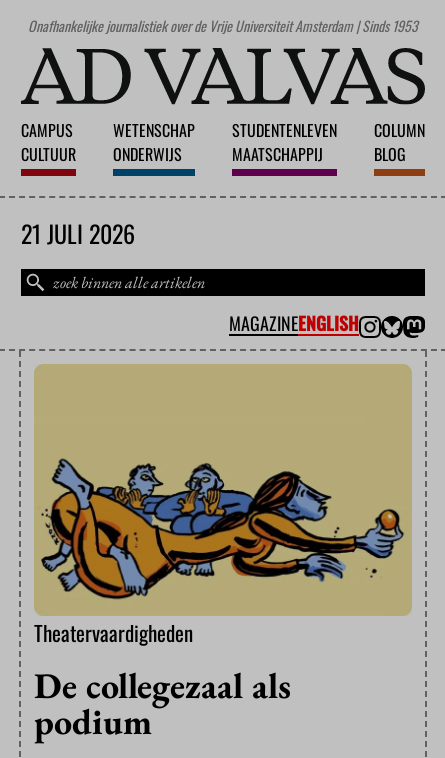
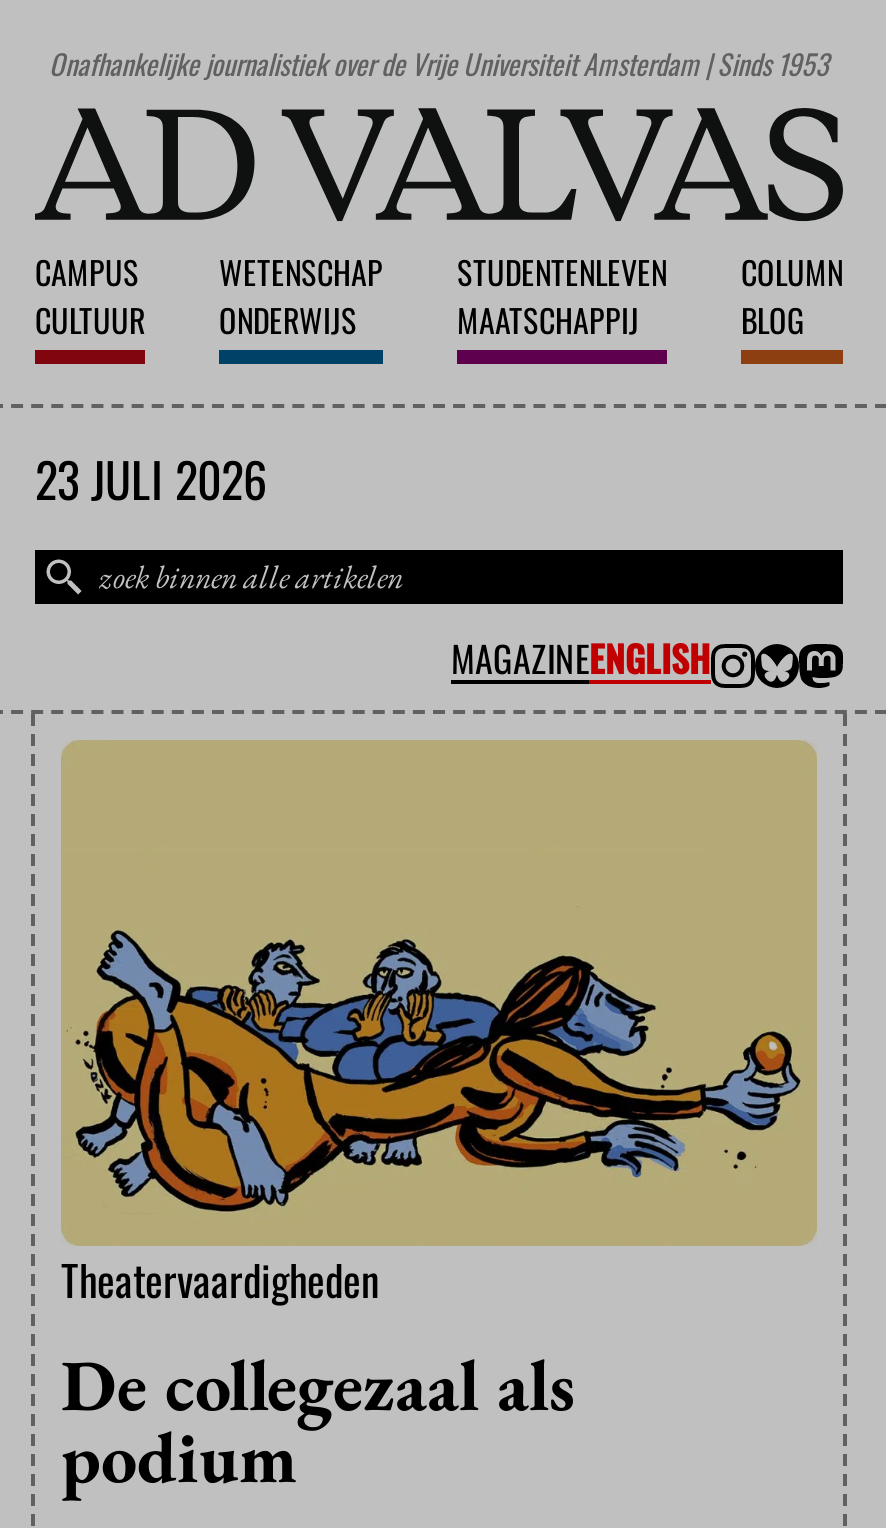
- 21 JULI 2026
+ 23 JULI 2026
